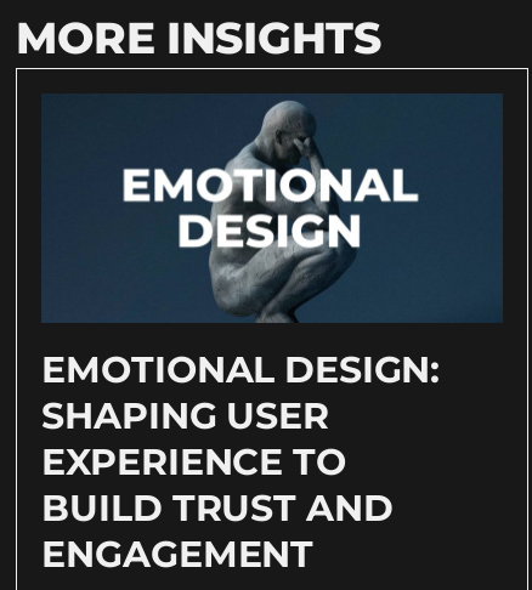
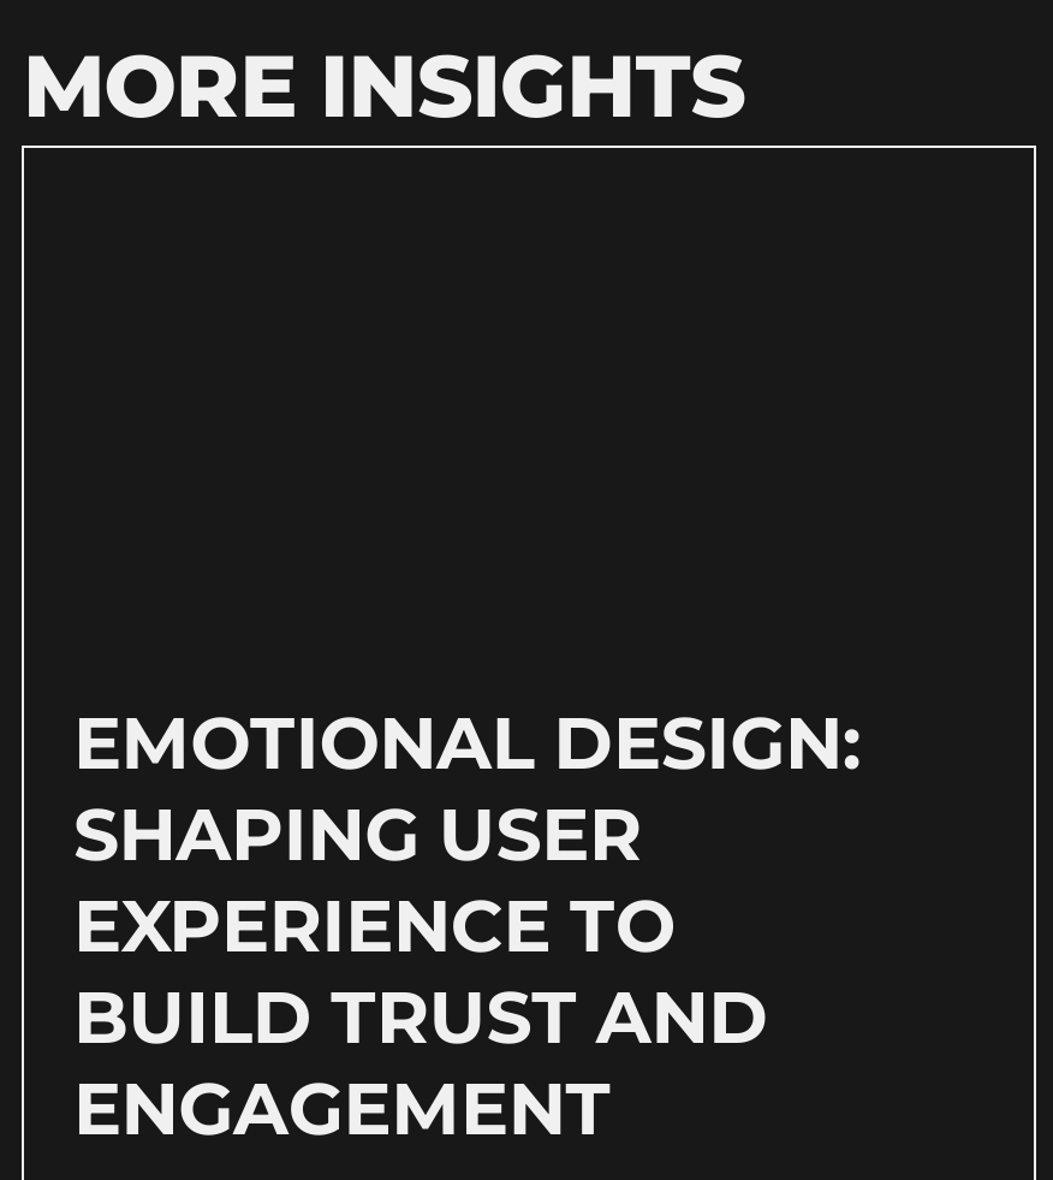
- [image]
